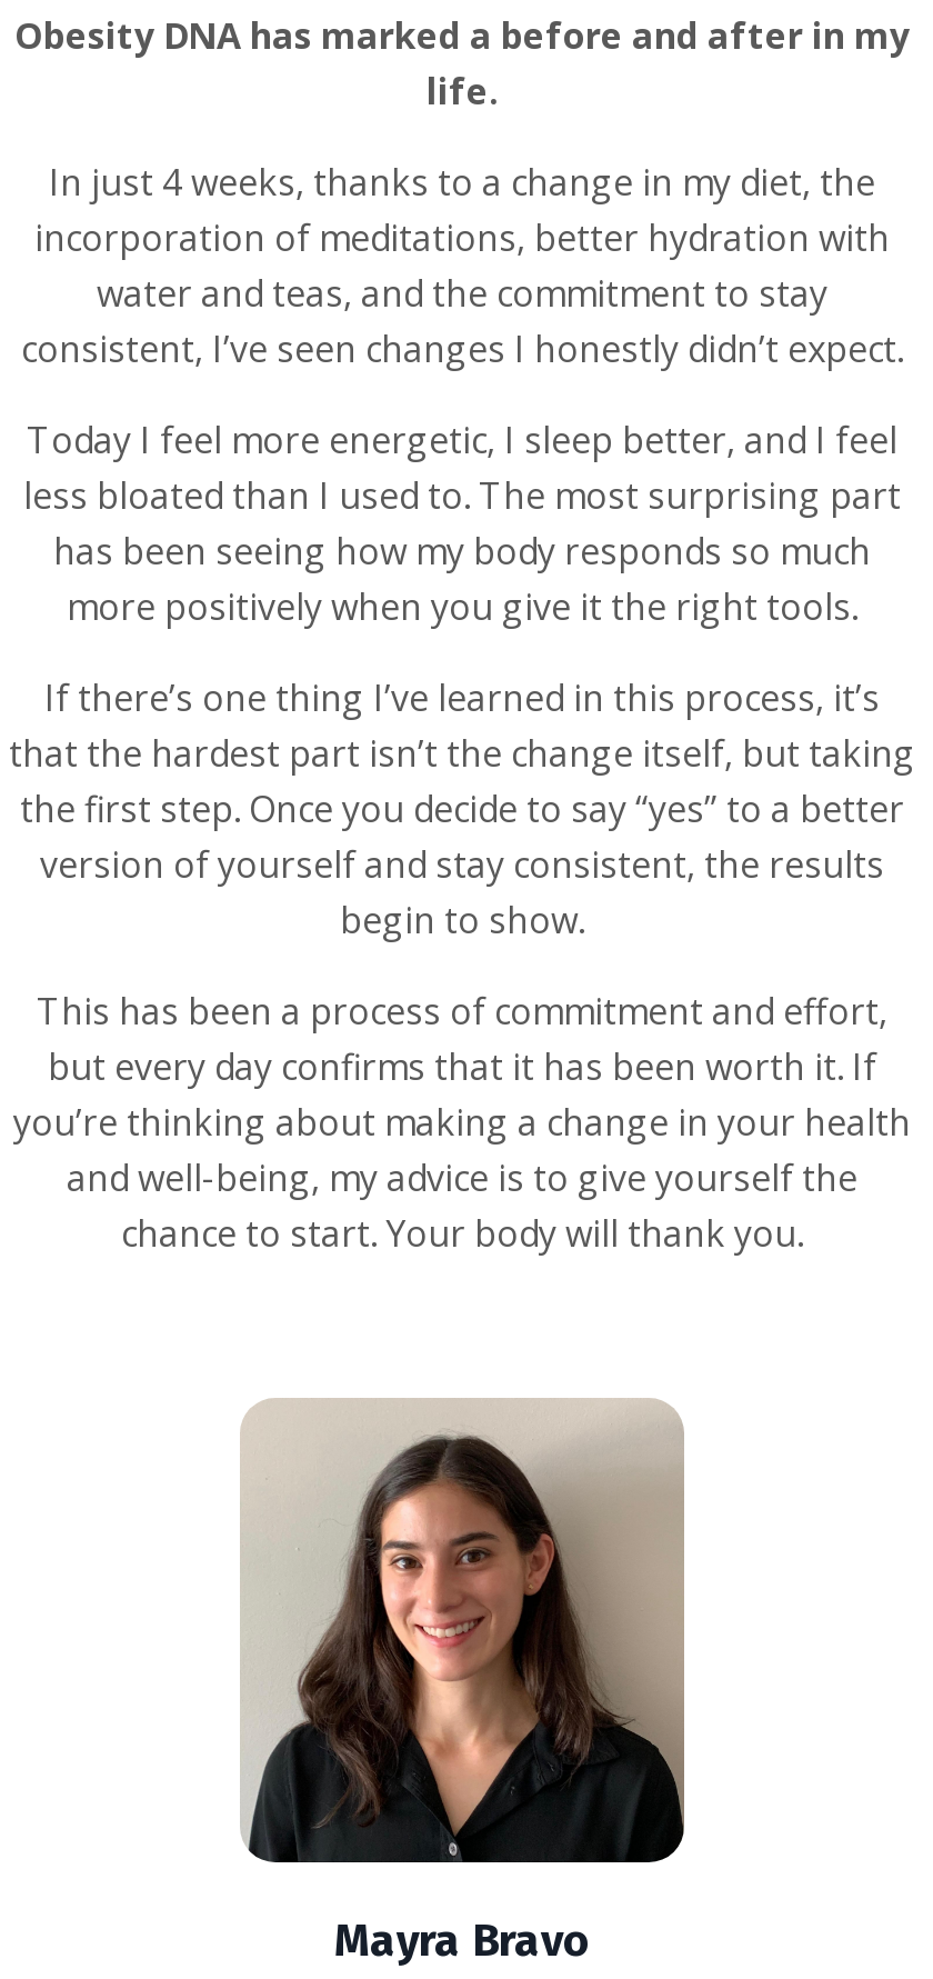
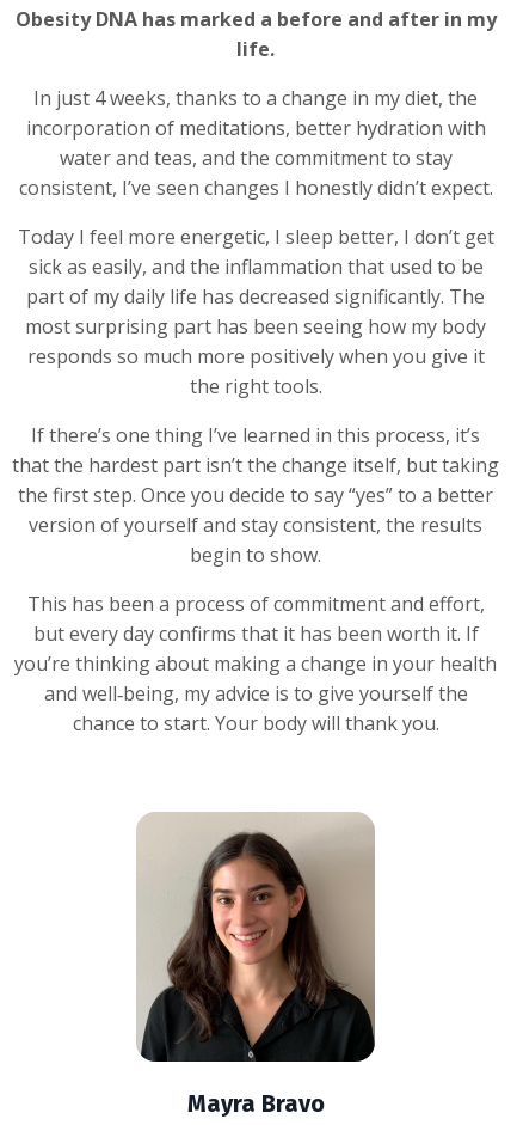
- Today I feel more energetic, I sleep better, and I feel
- less bloated than I used to. The most surprising part
- has been seeing how my body responds so much
- more positively when you give it the right tools.
+ Today I feel more energetic, I sleep better, I don’t get
+ sick as easily, and the inflammation that used to be
+ part of my daily life has decreased significantly. The
+ most surprising part has been seeing how my body
+ responds so much more positively when you give it
+ the right tools.

- and well-being, my advice is to give yourself the
+ and well‑being, my advice is to give yourself the
